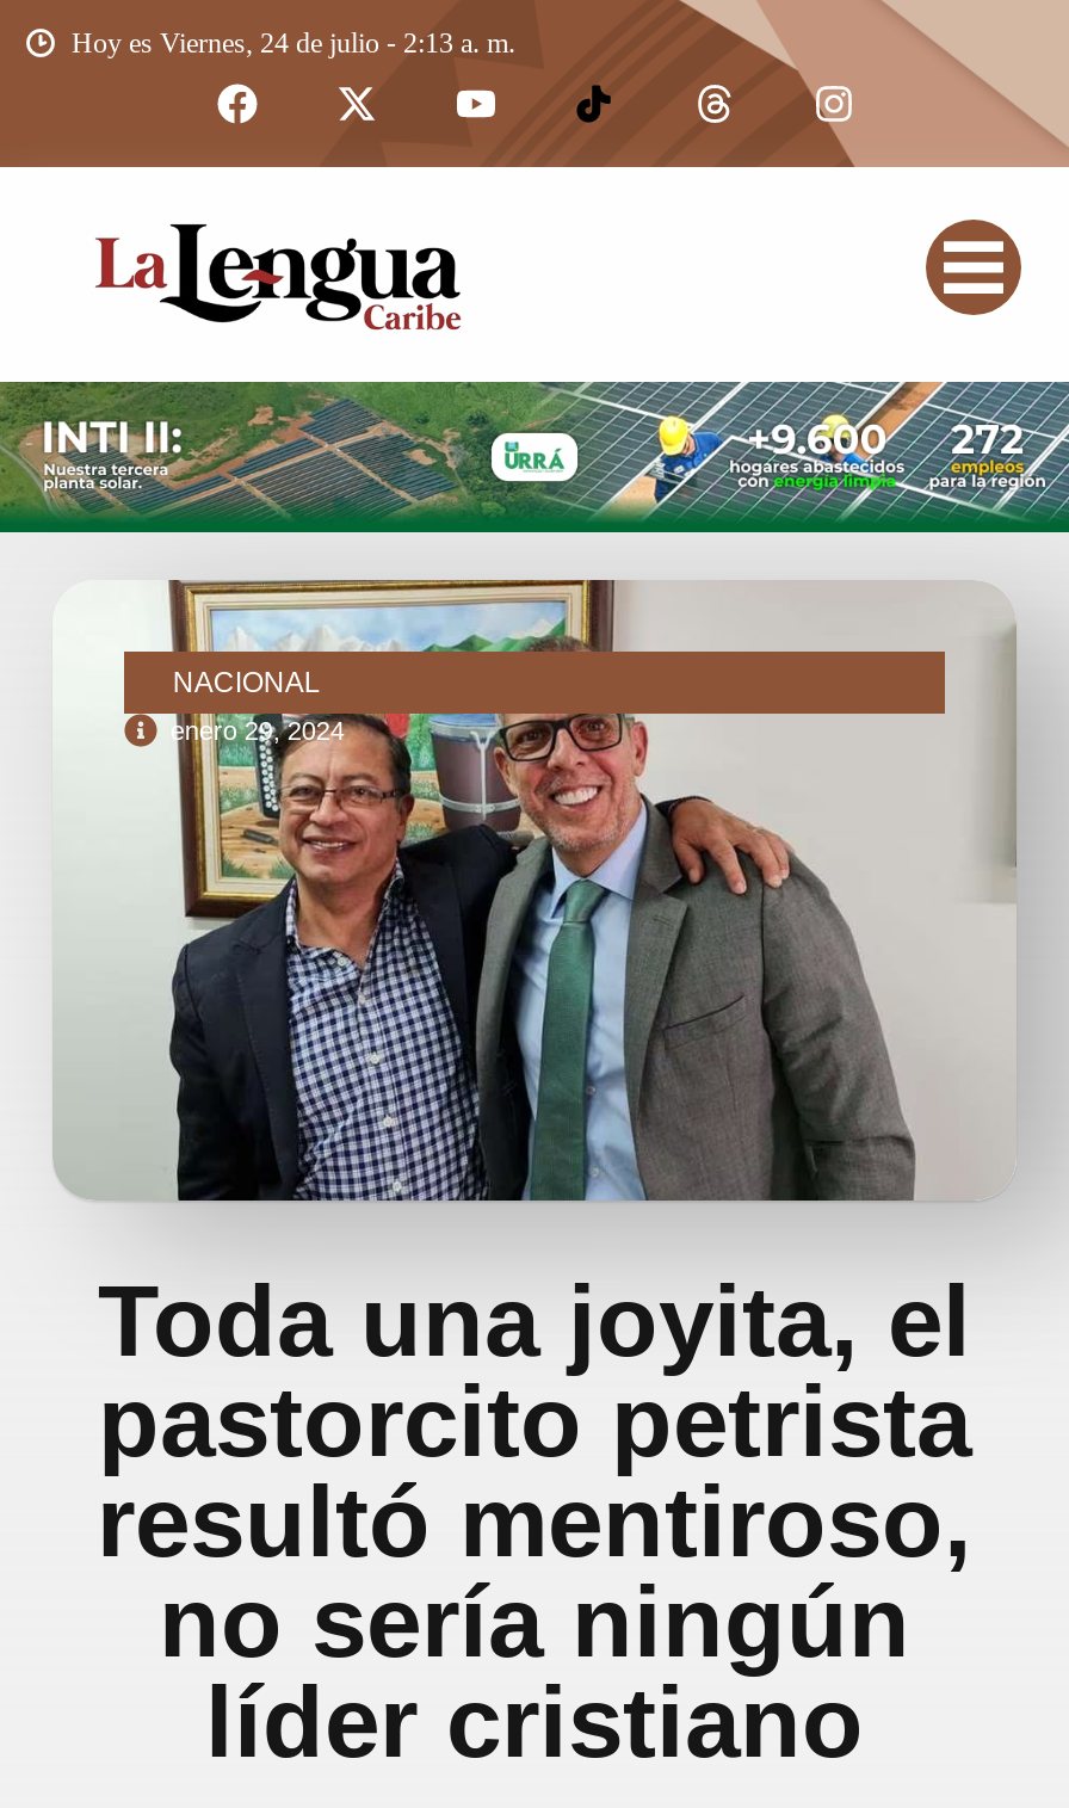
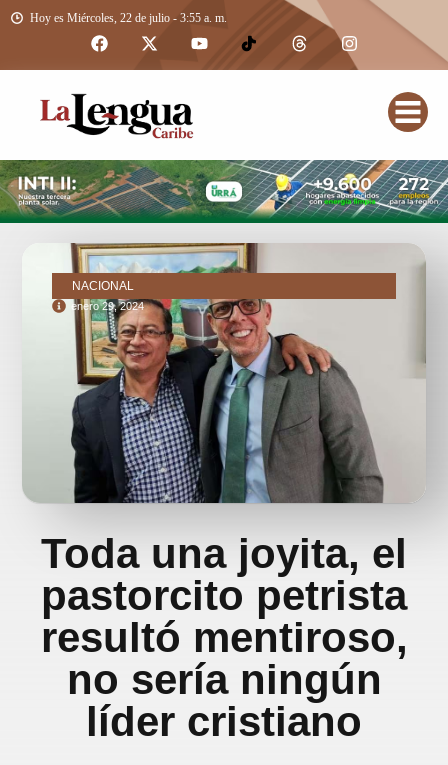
- Hoy es Viernes, 24 de julio - 2:13 a. m.
+ Hoy es Miércoles, 22 de julio - 3:55 a. m.
